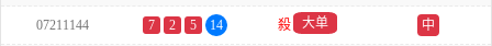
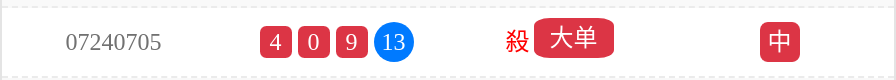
- 07211144
+ 07240705

- 7
+ 4

- 2
+ 0

- 5
+ 9

- 14
+ 13
